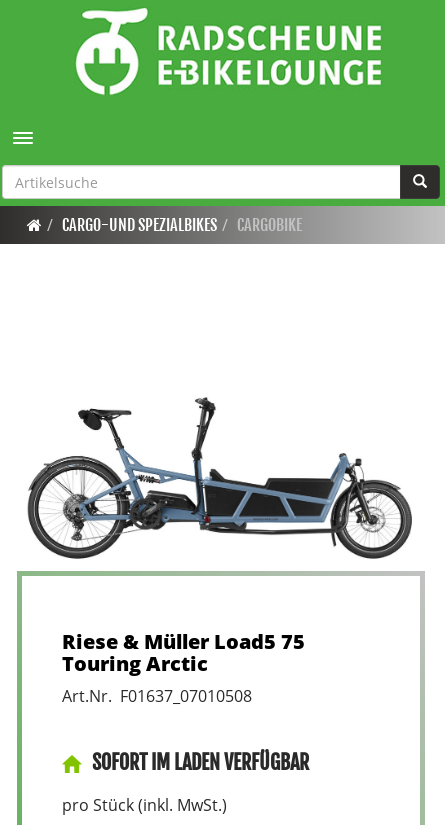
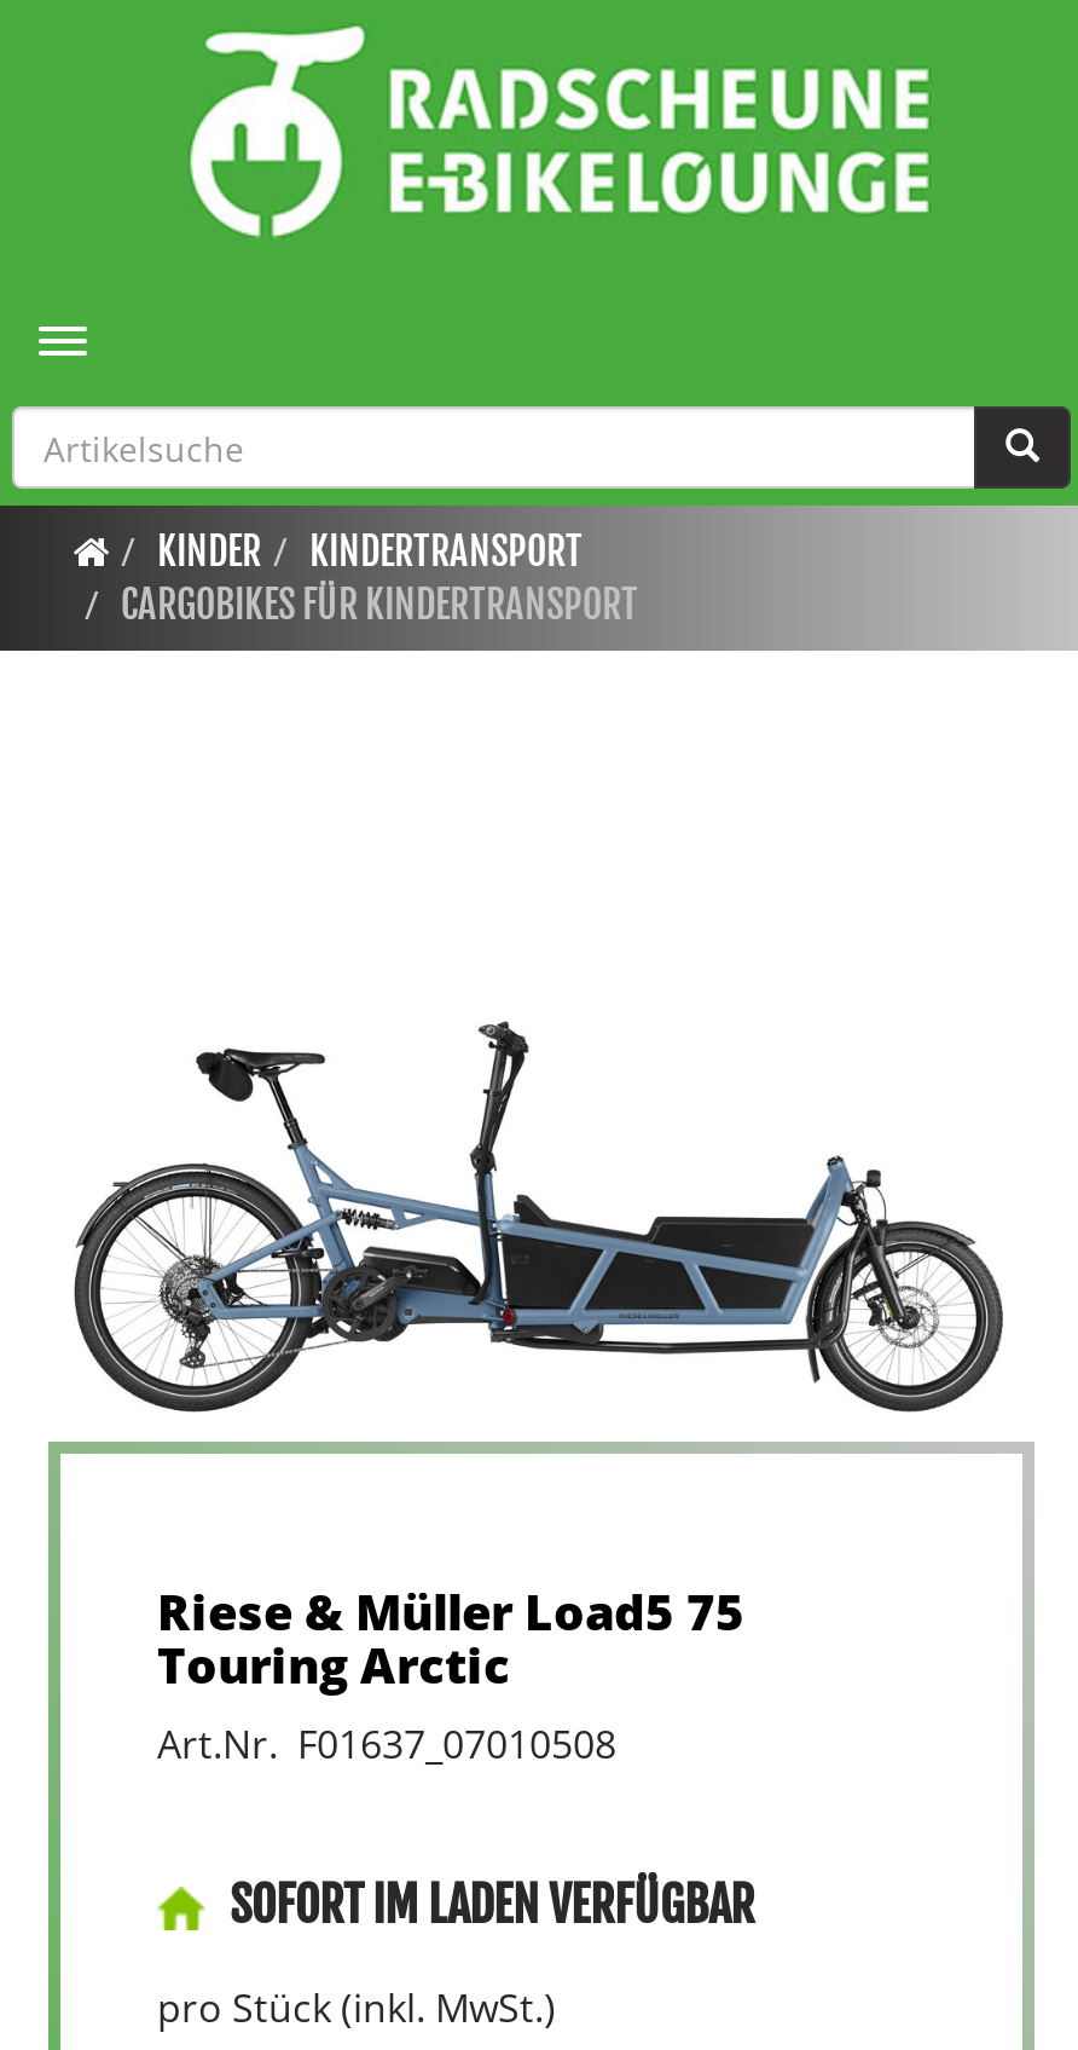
- CARGO-UND SPEZIALBIKES
- CARGOBIKE
+ KINDER
+ KINDERTRANSPORT
+ CARGOBIKES FÜR KINDERTRANSPORT
